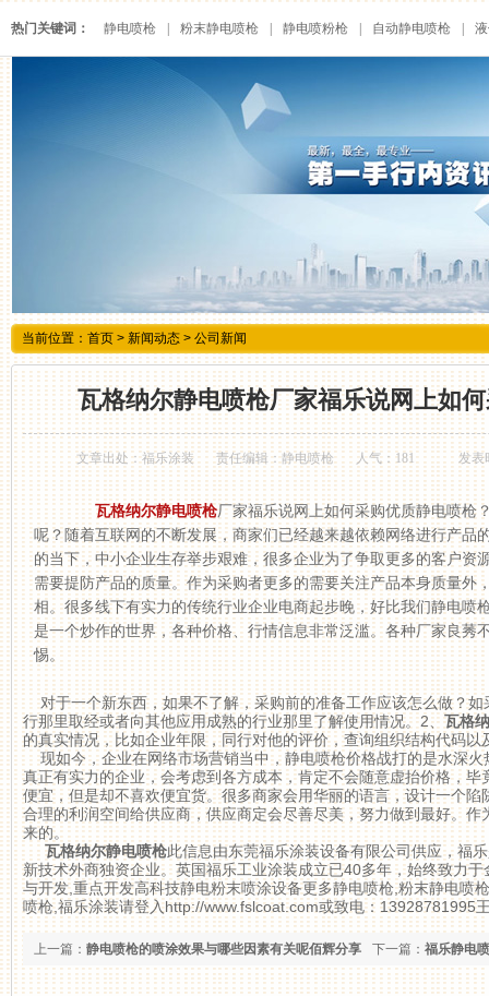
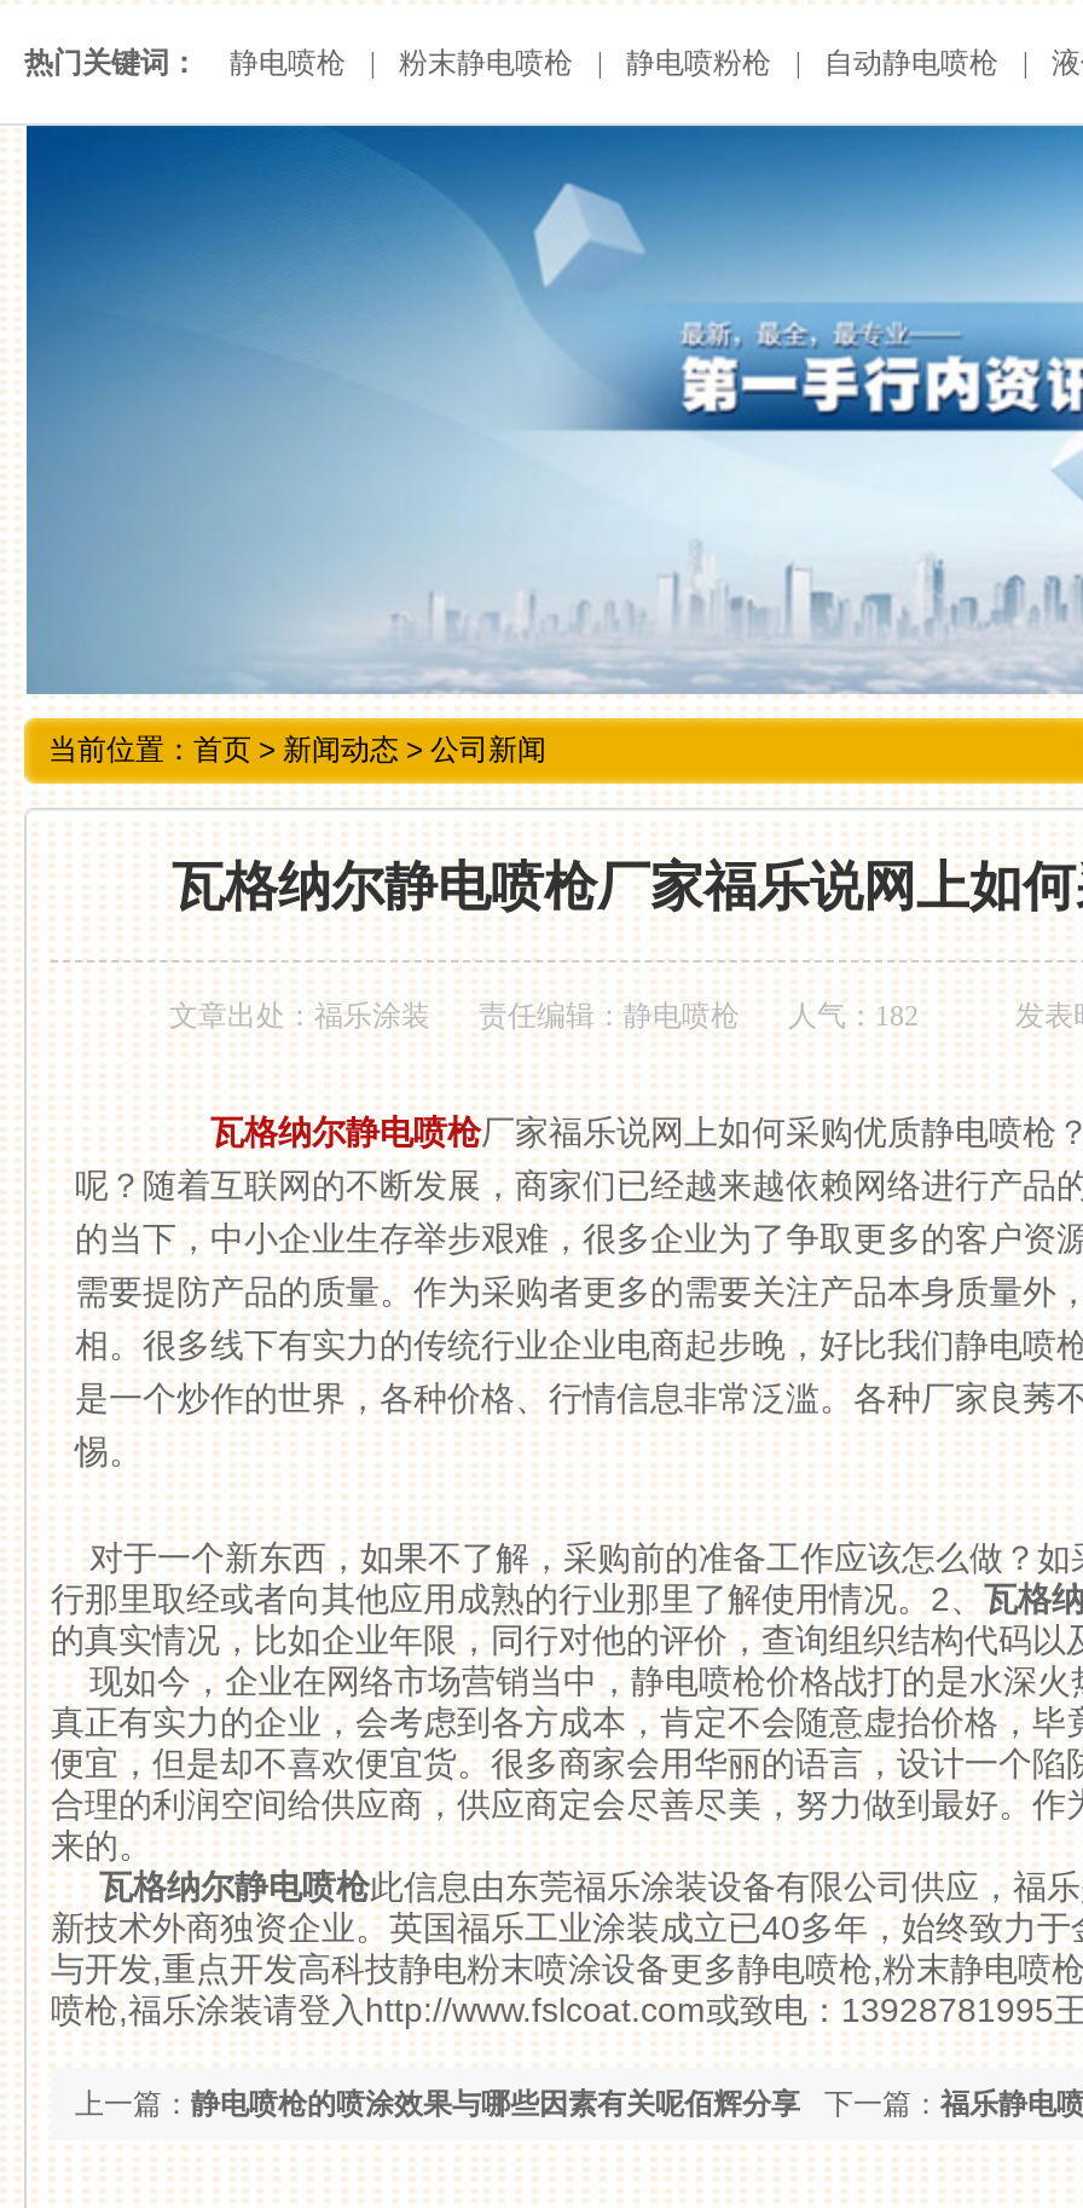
- 文章出处：福乐涂装 责任编辑：静电喷枪 人气：181
+ 文章出处：福乐涂装 责任编辑：静电喷枪 人气：182
